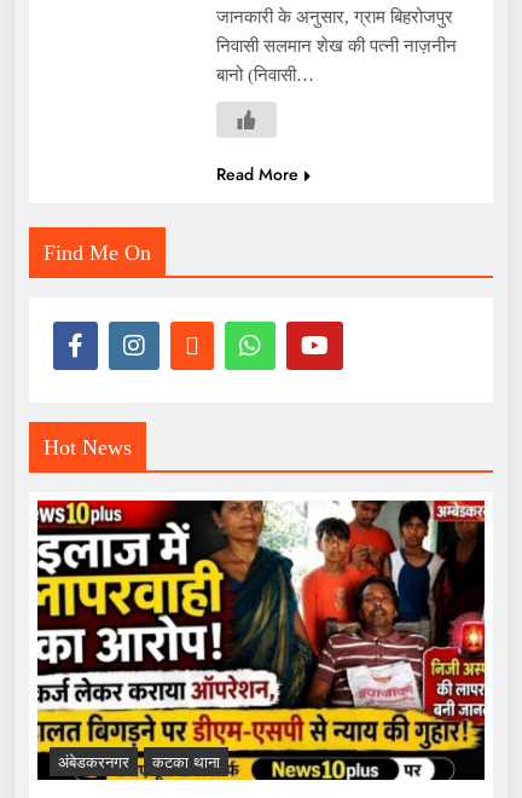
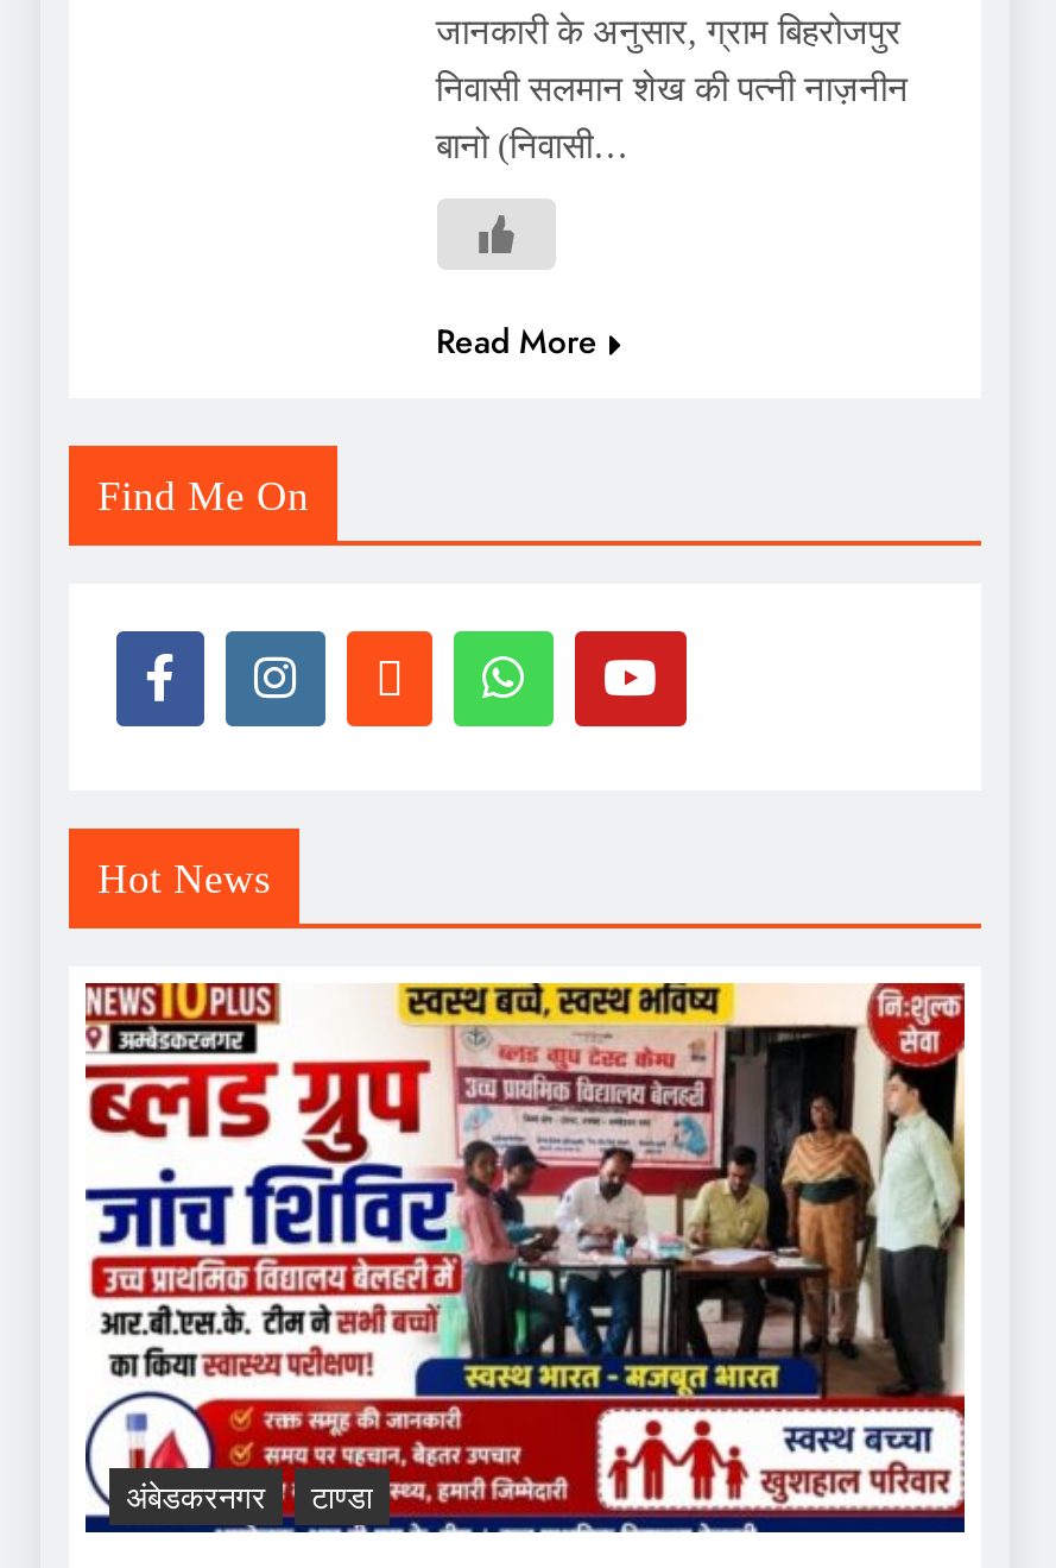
- [image]
- कटका थाना
+ [image]
+ टाण्डा
